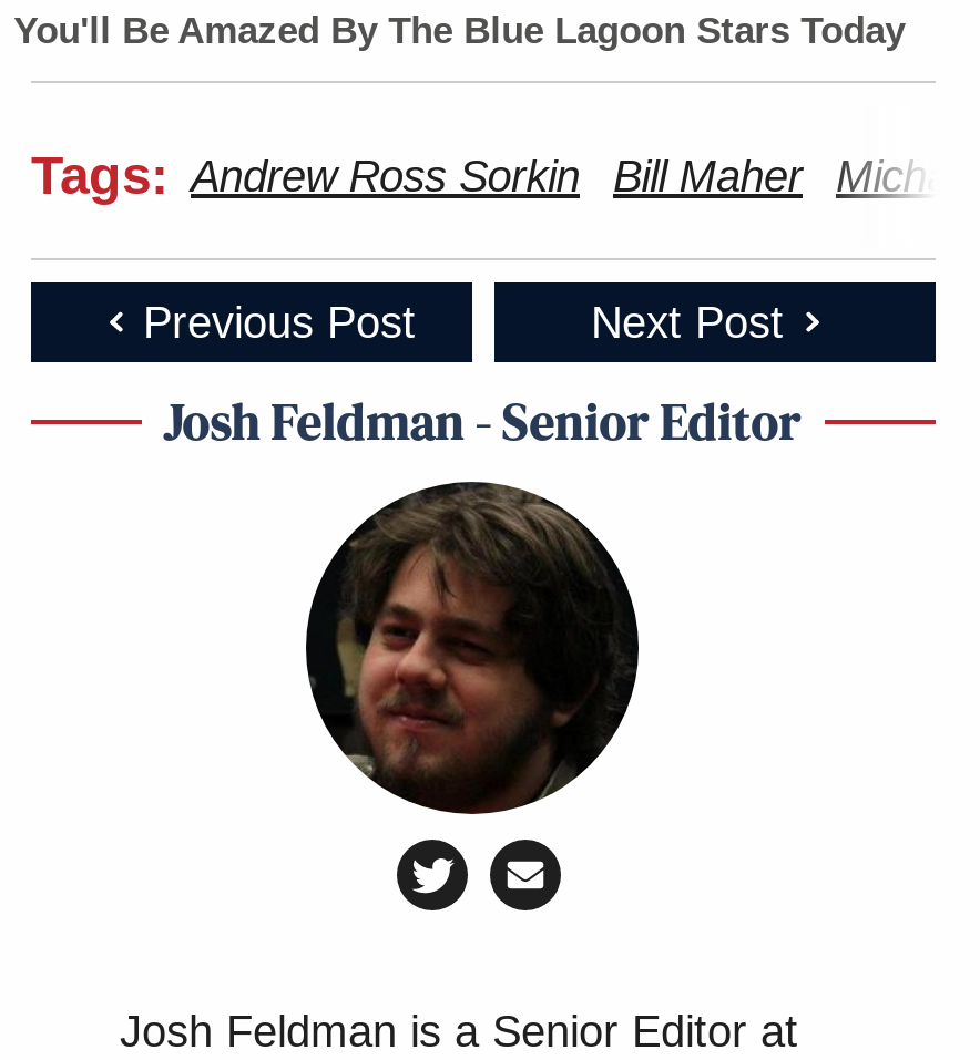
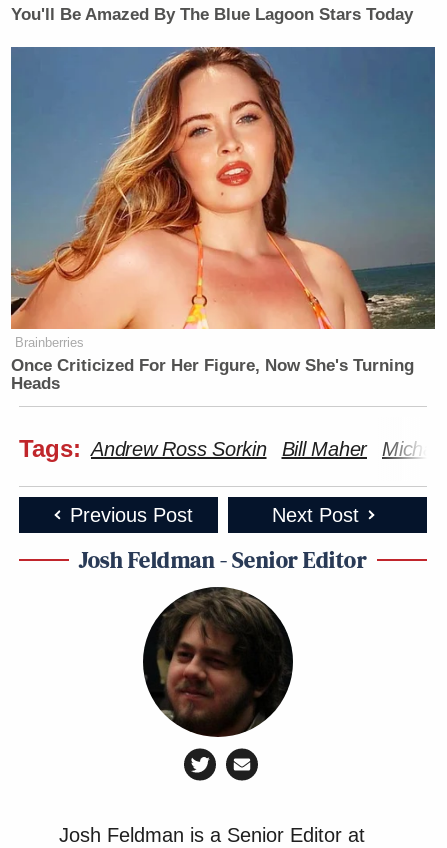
+ [image]
+ Brainberries
+ Once Criticized For Her Figure, Now She's Turning
+ Heads
